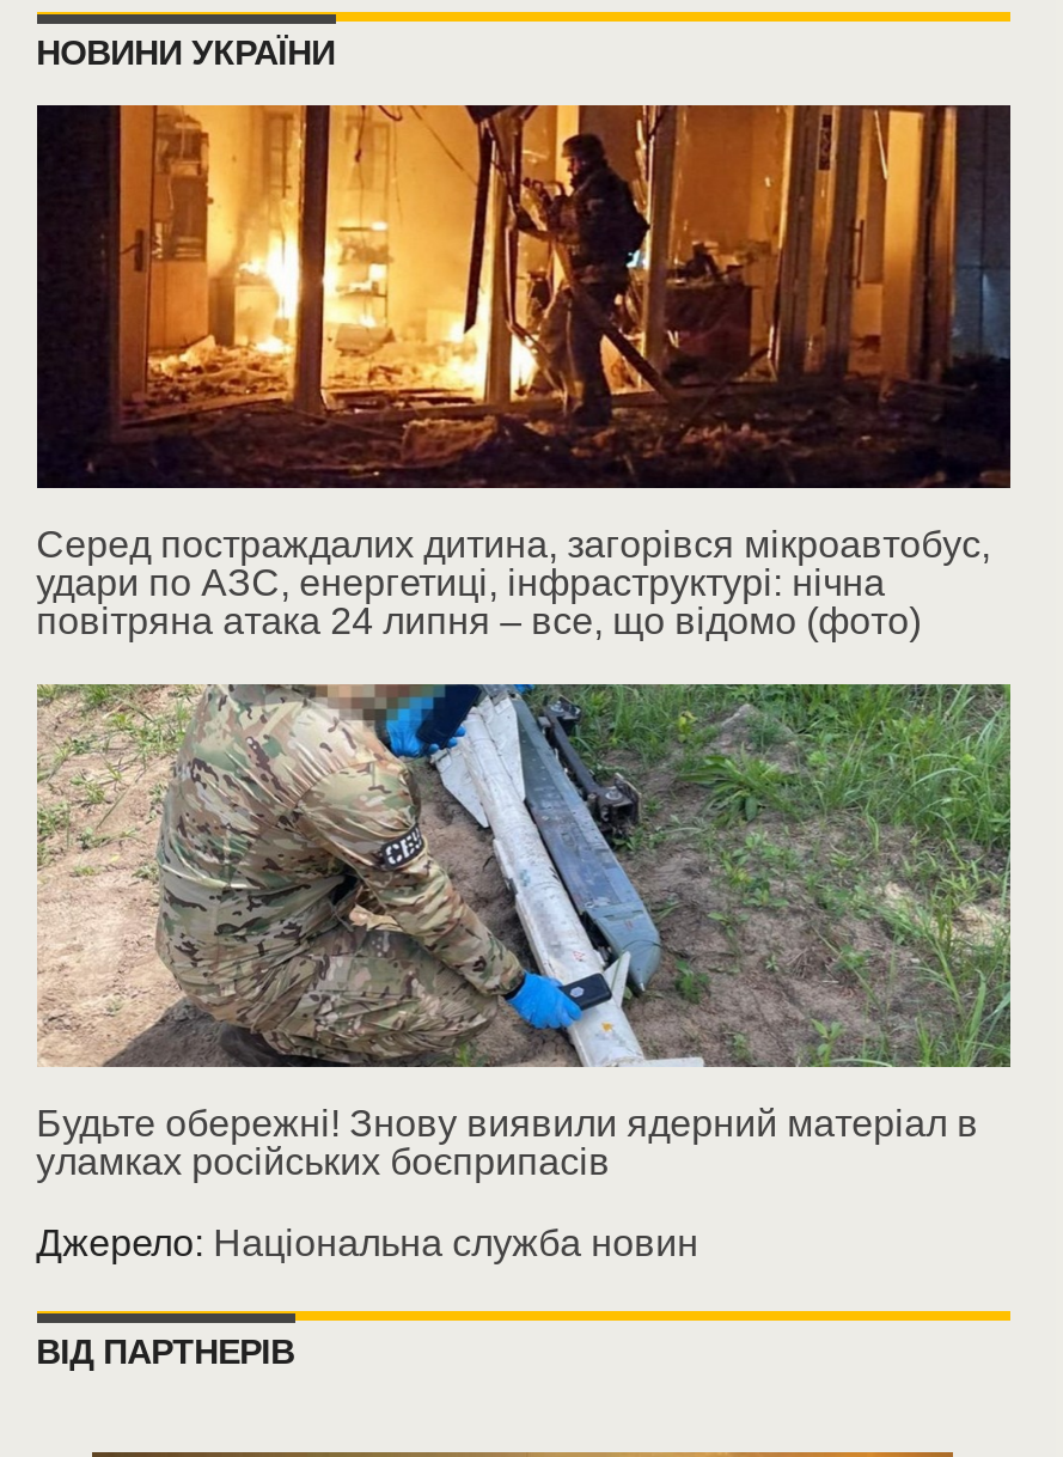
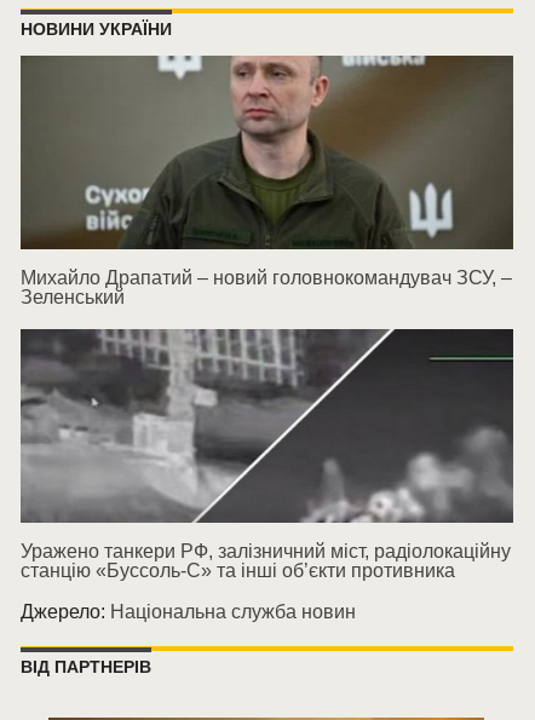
- [image]
- Серед постраждалих дитина, загорівся мікроавтобус,
- удари по АЗС, енергетиці, інфраструктурі: нічна
- повітряна атака 24 липня – все, що відомо (фото)
+ [image]
+ Михайло Драпатий – новий головнокомандувач ЗСУ, –
+ Зеленський

- [image]
- Будьте обережні! Знову виявили ядерний матеріал в
- уламках російських боєприпасів
+ [image]
+ Уражено танкери РФ, залізничний міст, радіолокаційну
+ станцію «Буссоль-С» та інші об’єкти противника
